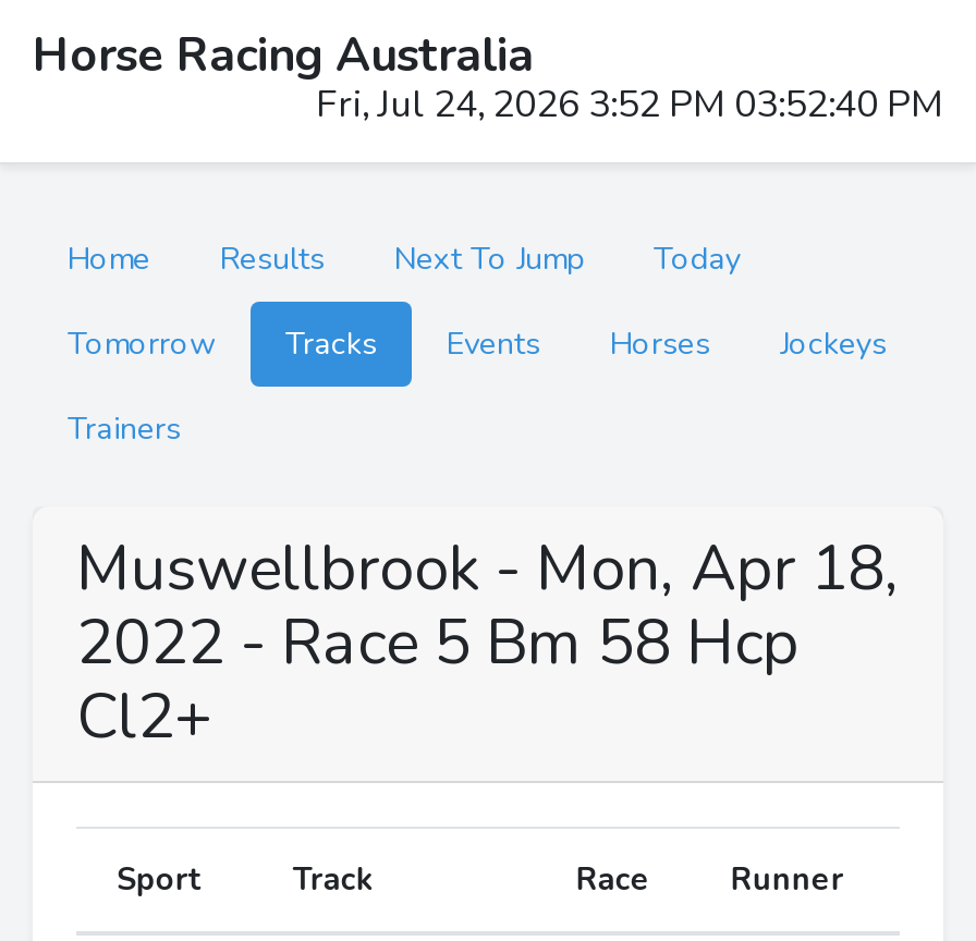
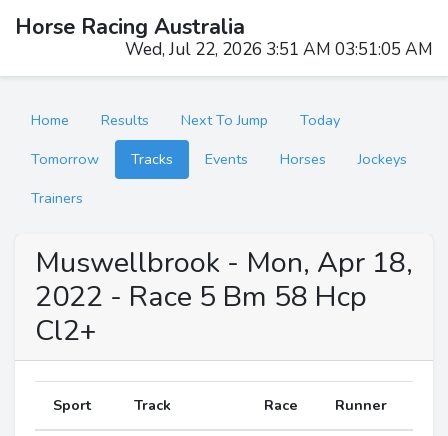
- Fri, Jul 24, 2026 3:52 PM 03:52:40 PM
+ Wed, Jul 22, 2026 3:51 AM 03:51:05 AM
